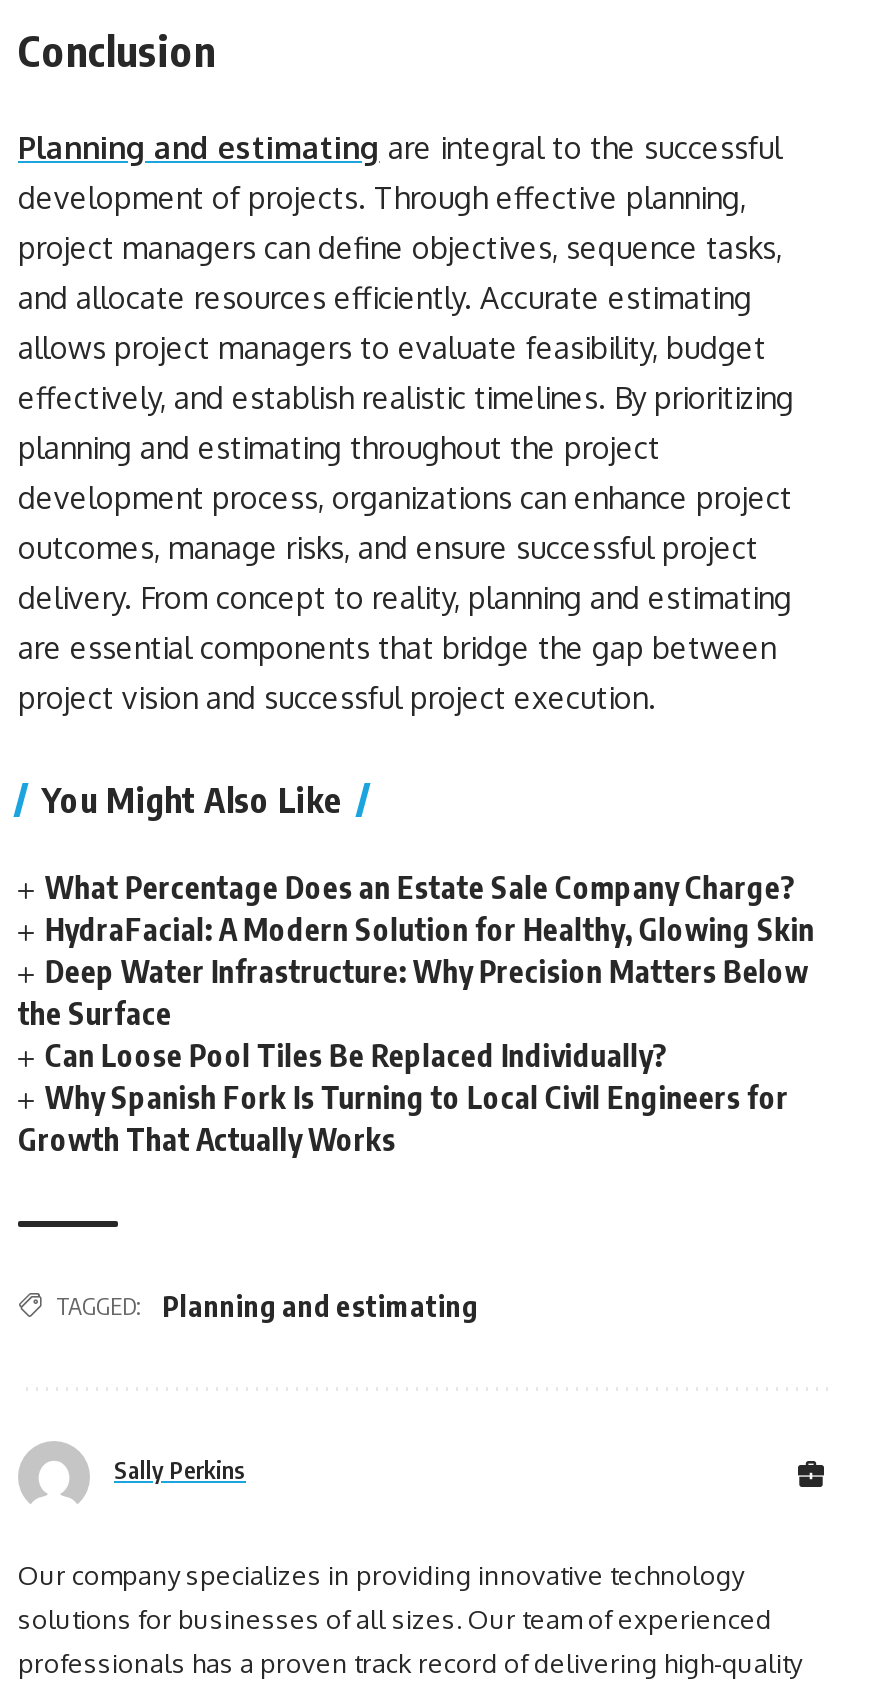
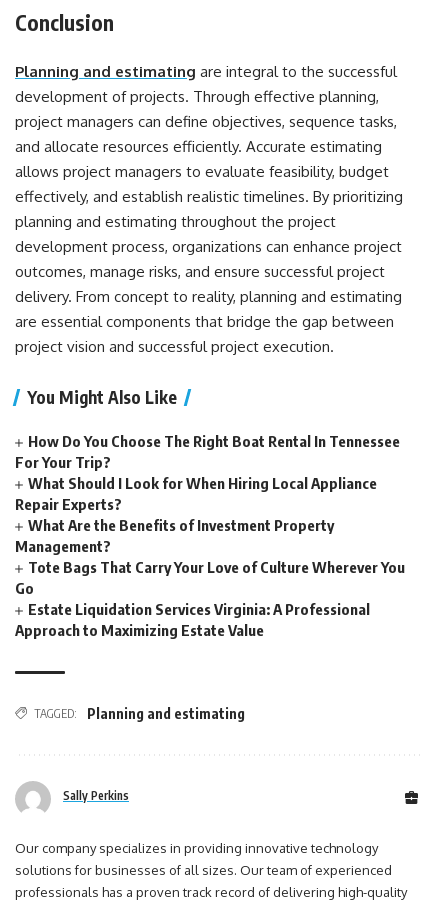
- What Percentage Does an Estate Sale Company Charge?
- HydraFacial: A Modern Solution for Healthy, Glowing Skin
- Deep Water Infrastructure: Why Precision Matters Below
- the Surface
- Can Loose Pool Tiles Be Replaced Individually?
- Why Spanish Fork Is Turning to Local Civil Engineers for
- Growth That Actually Works
+ How Do You Choose The Right Boat Rental In Tennessee
+ For Your Trip?
+ What Should I Look for When Hiring Local Appliance
+ Repair Experts?
+ What Are the Benefits of Investment Property
+ Management?
+ Tote Bags That Carry Your Love of Culture Wherever You
+ Go
+ Estate Liquidation Services Virginia: A Professional
+ Approach to Maximizing Estate Value
